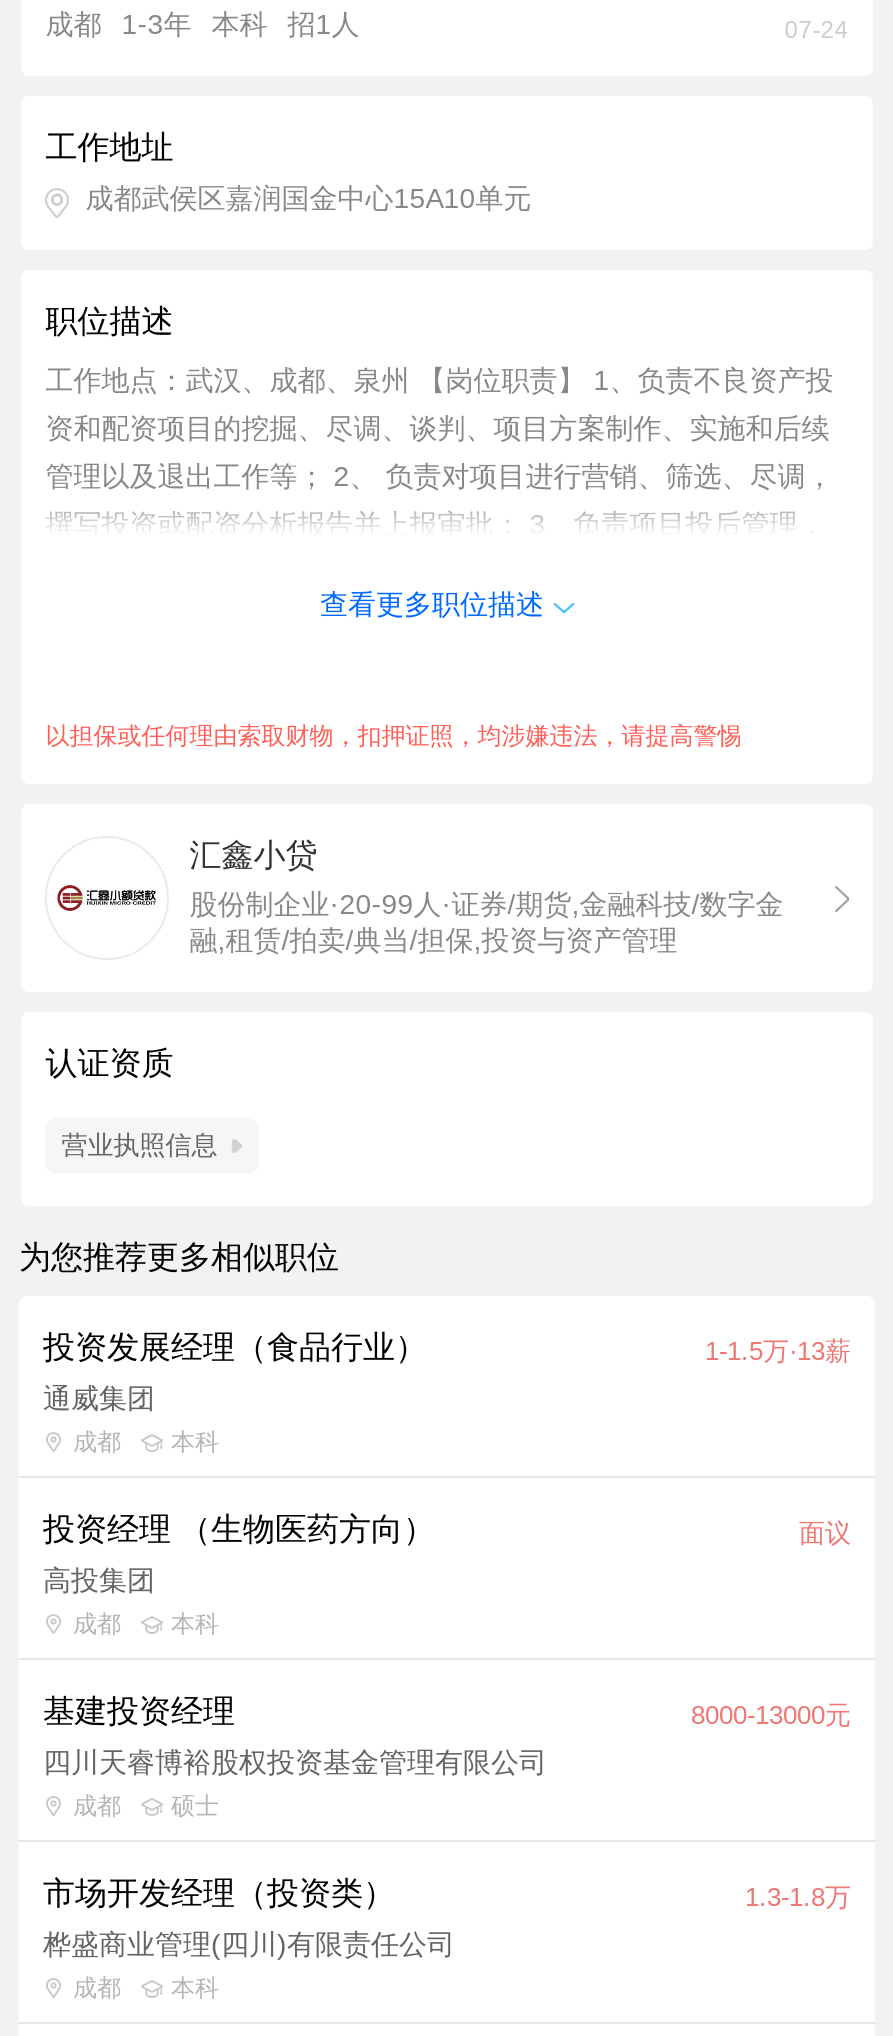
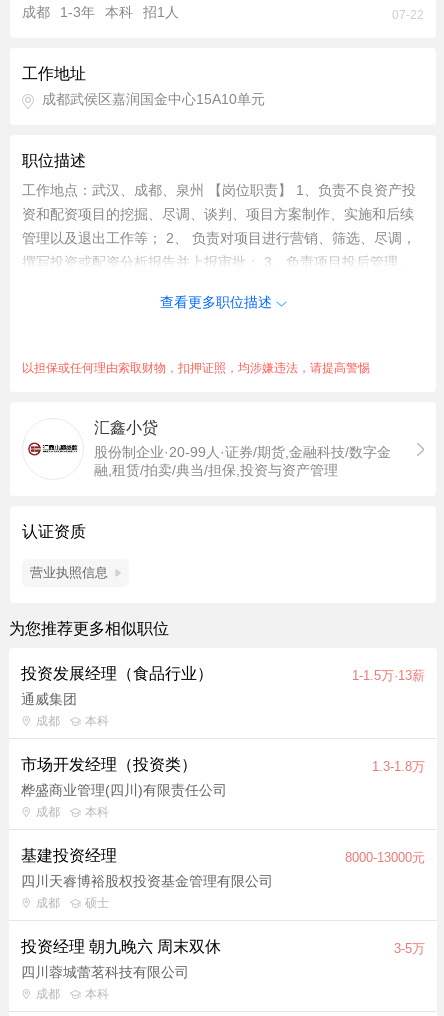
- 07-24
+ 07-22

- 投资经理 （生物医药方向）
- 面议

- 高投集团

+ 投资经理 朝九晚六 周末双休
+ 3-5万

+ 四川蓉城蕾茗科技有限公司

moved up: 市场开发经理（投资类） | 1.3-1.8万

moved up: 桦盛商业管理(四川)有限责任公司
